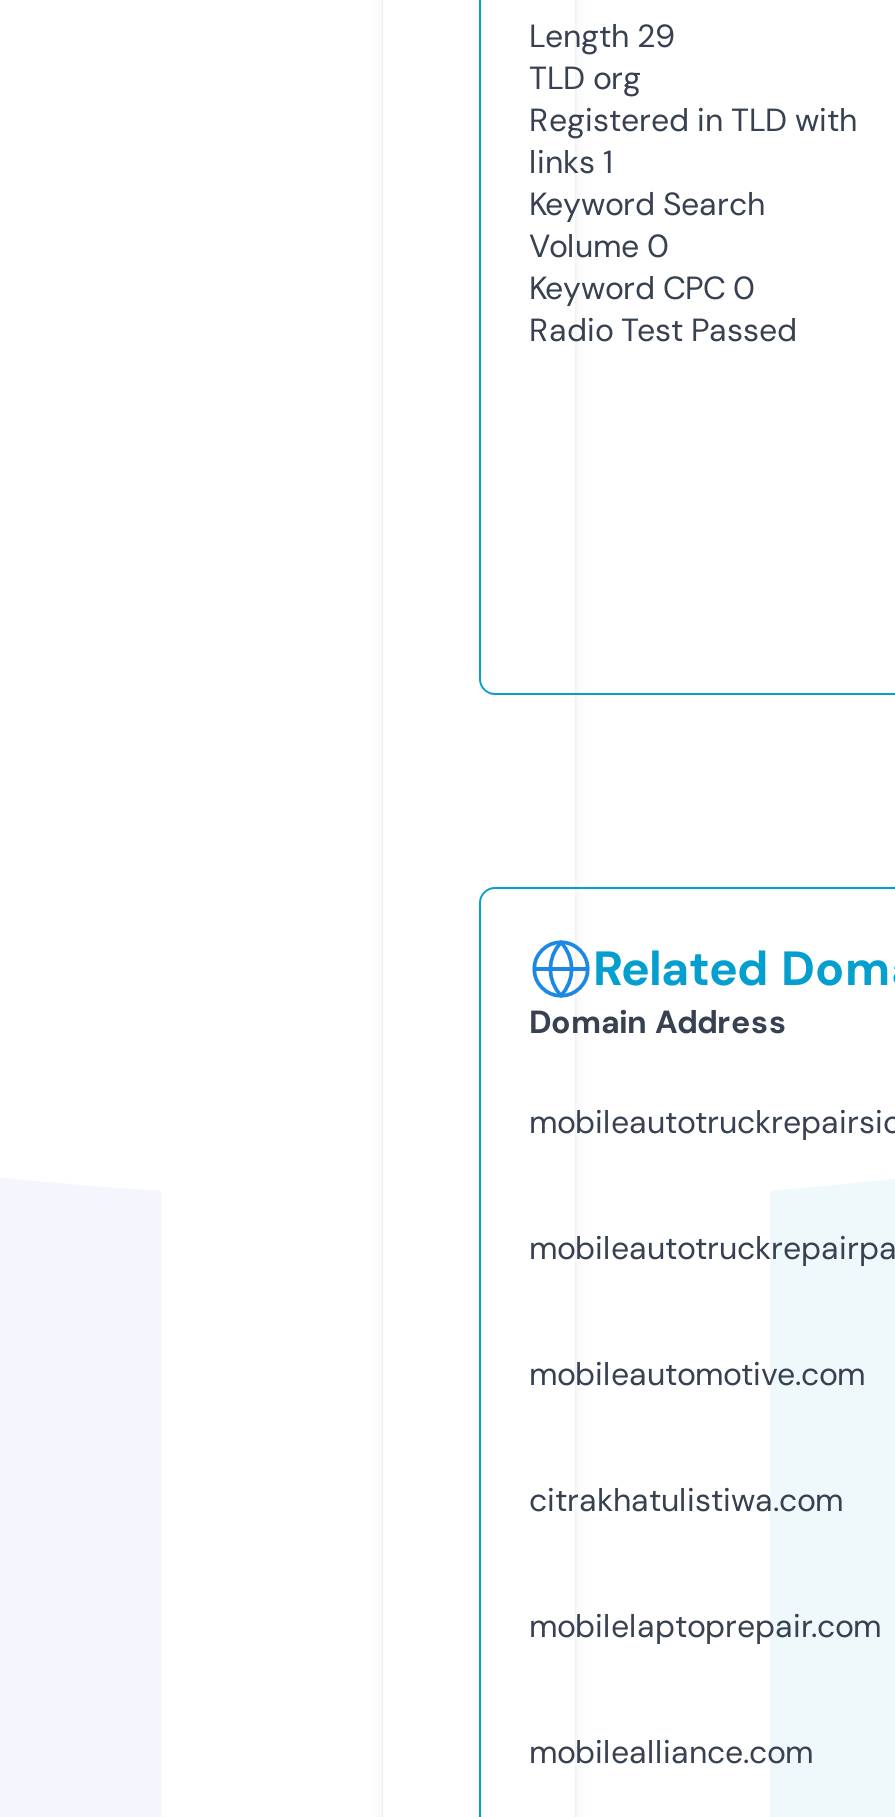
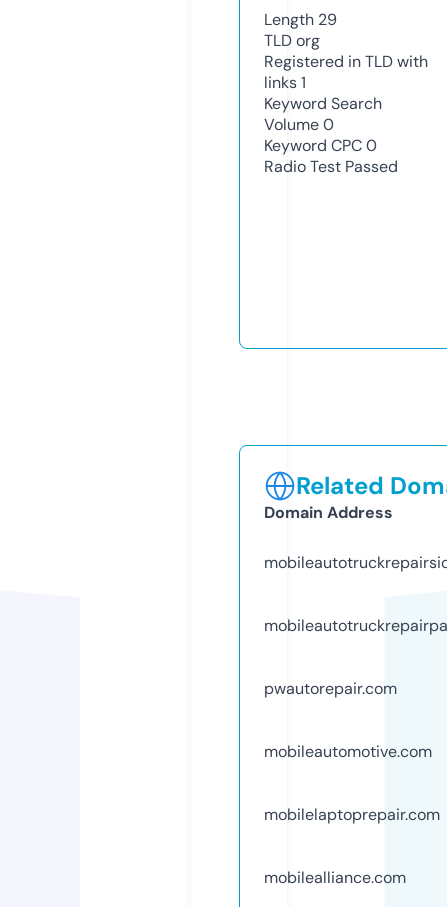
+ pwautorepair.com

moved down: mobileautomotive.com

- citrakhatulistiwa.com
